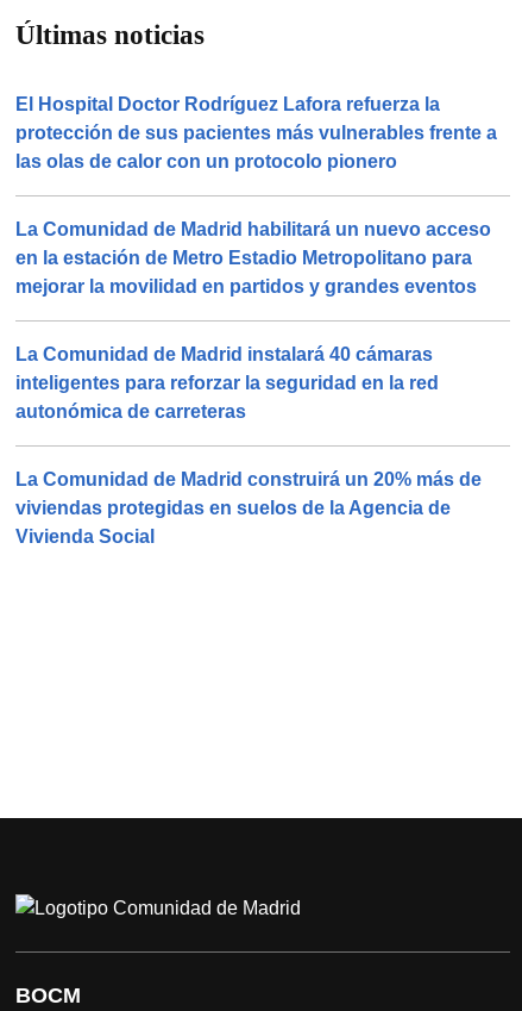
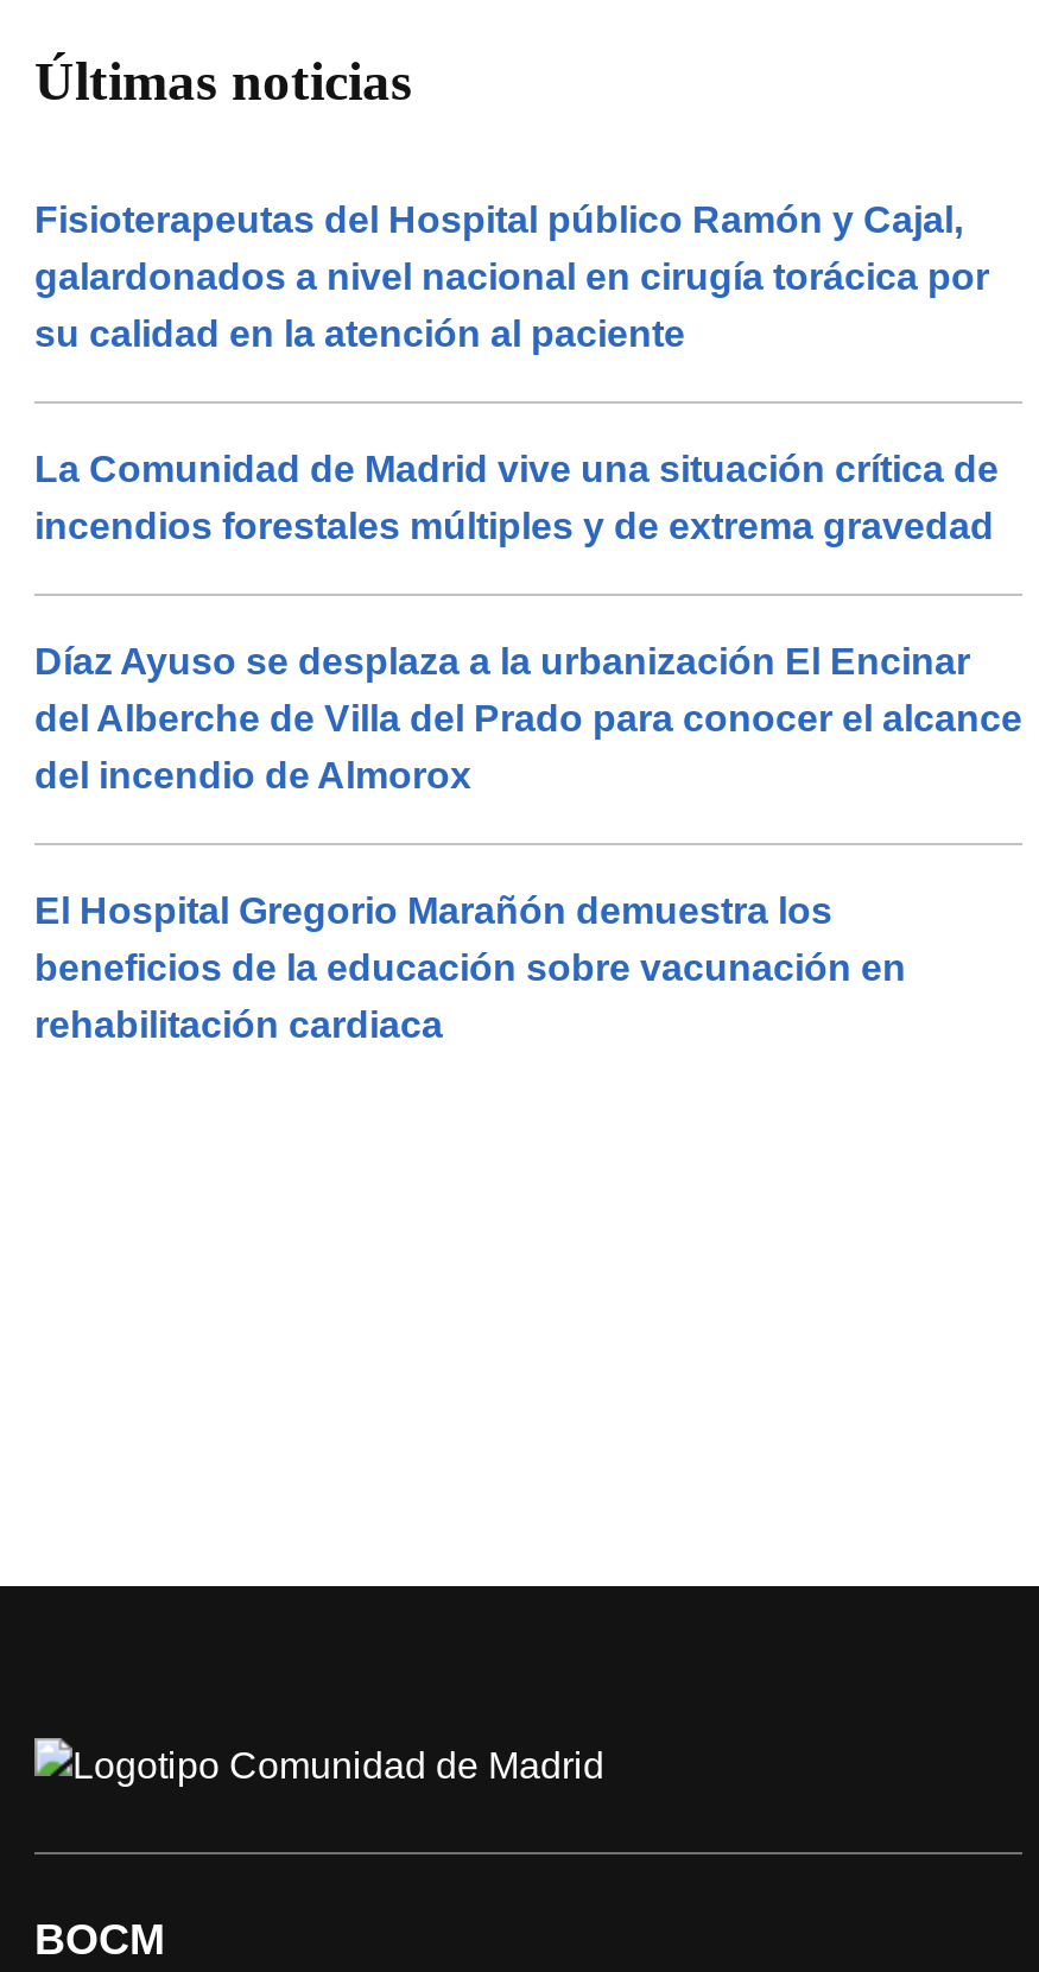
- El Hospital Doctor Rodríguez Lafora refuerza la
- protección de sus pacientes más vulnerables frente a
- las olas de calor con un protocolo pionero
+ Fisioterapeutas del Hospital público Ramón y Cajal,
+ galardonados a nivel nacional en cirugía torácica por
+ su calidad en la atención al paciente

- La Comunidad de Madrid habilitará un nuevo acceso
- en la estación de Metro Estadio Metropolitano para
- mejorar la movilidad en partidos y grandes eventos
+ La Comunidad de Madrid vive una situación crítica de
+ incendios forestales múltiples y de extrema gravedad

- La Comunidad de Madrid instalará 40 cámaras
- inteligentes para reforzar la seguridad en la red
- autonómica de carreteras
+ Díaz Ayuso se desplaza a la urbanización El Encinar
+ del Alberche de Villa del Prado para conocer el alcance
+ del incendio de Almorox

- La Comunidad de Madrid construirá un 20% más de
- viviendas protegidas en suelos de la Agencia de
- Vivienda Social
+ El Hospital Gregorio Marañón demuestra los
+ beneficios de la educación sobre vacunación en
+ rehabilitación cardiaca
